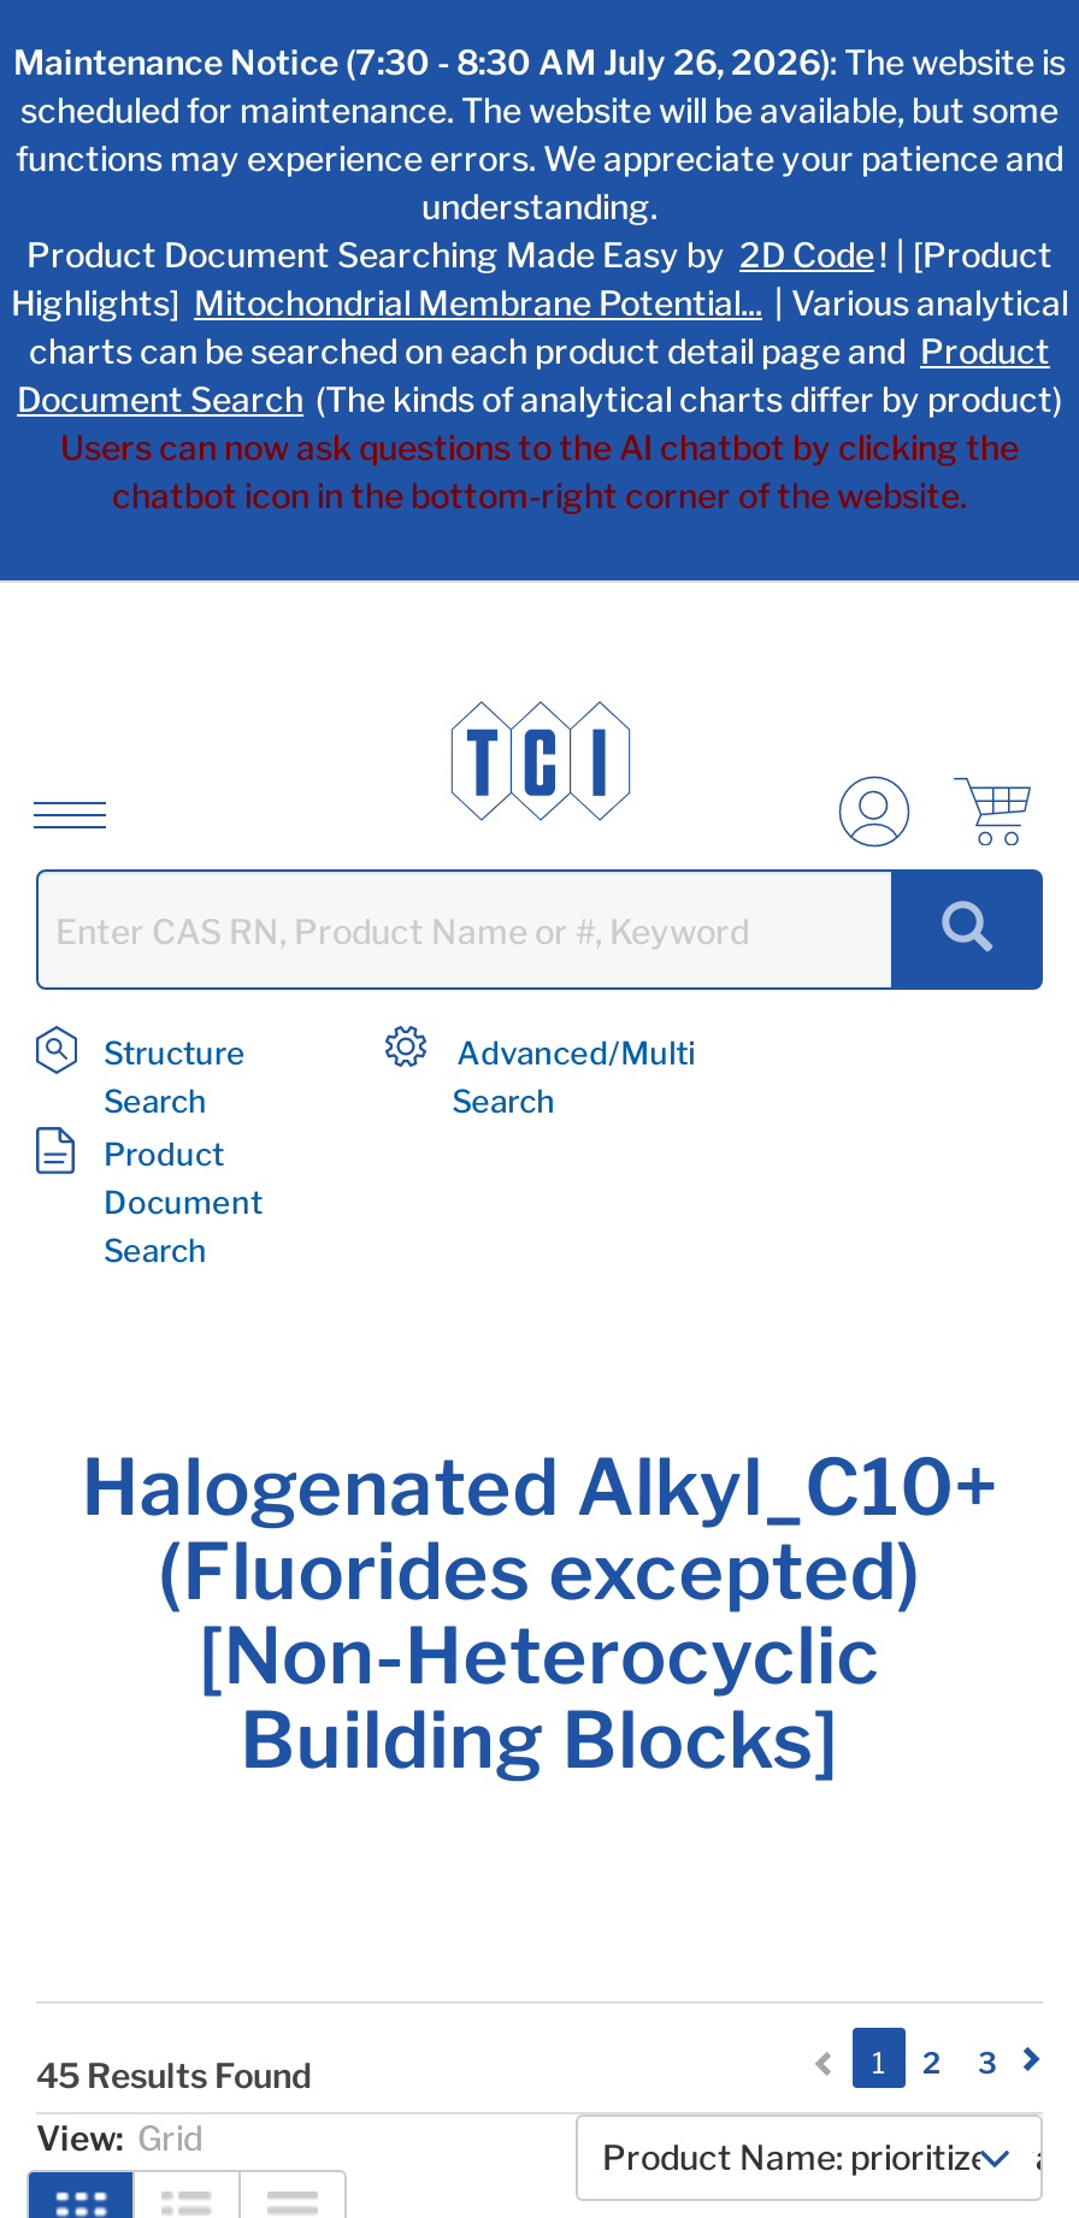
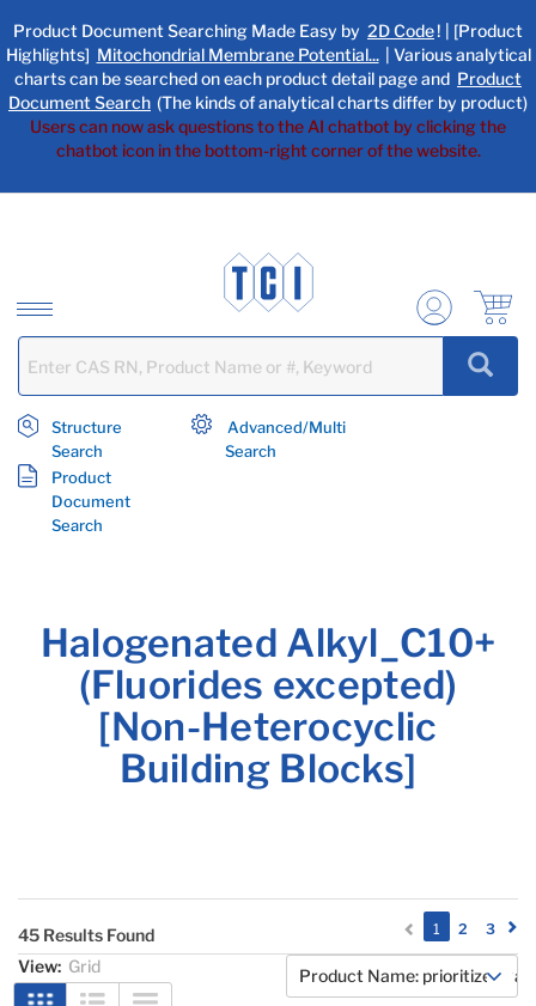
- Maintenance Notice (7:30 - 8:30 AM July 26, 2026): The website is
- scheduled for maintenance. The website will be available, but some
- functions may experience errors. We appreciate your patience and
- understanding.
